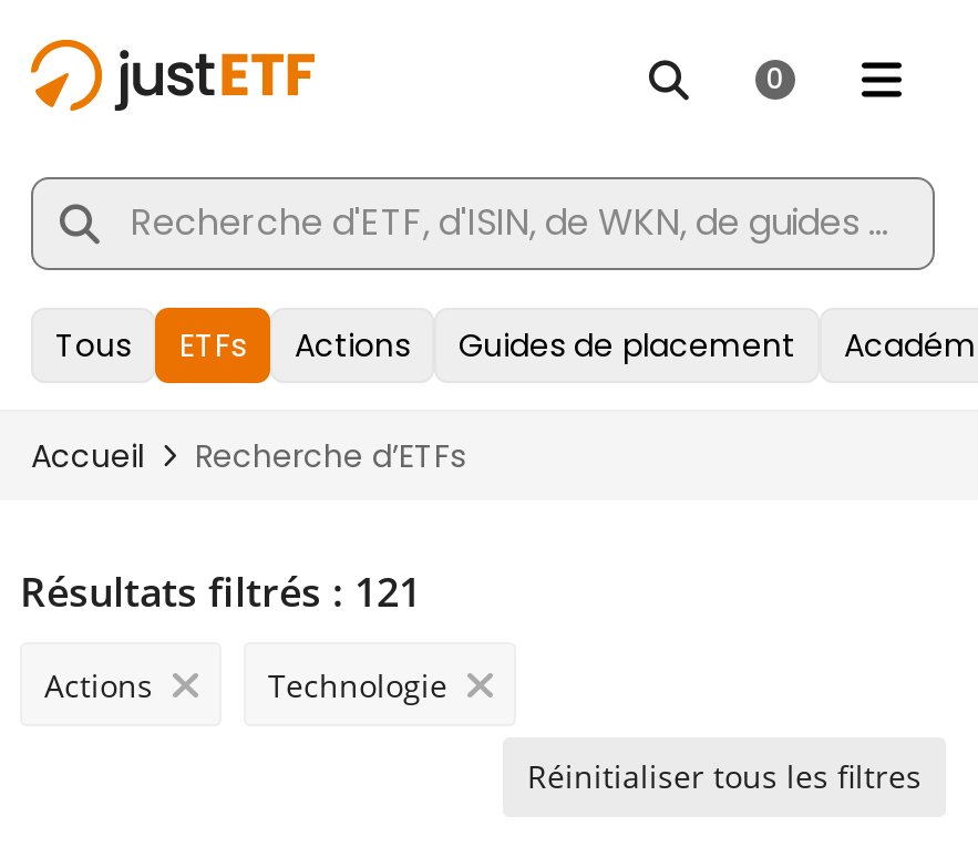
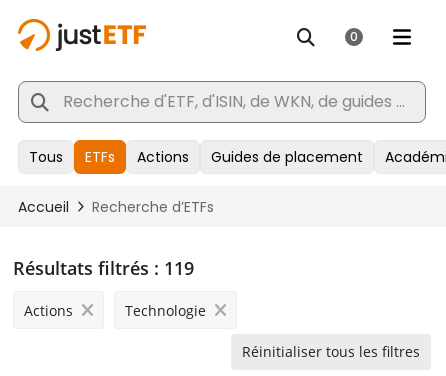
- Résultats filtrés : 121
+ Résultats filtrés : 119
